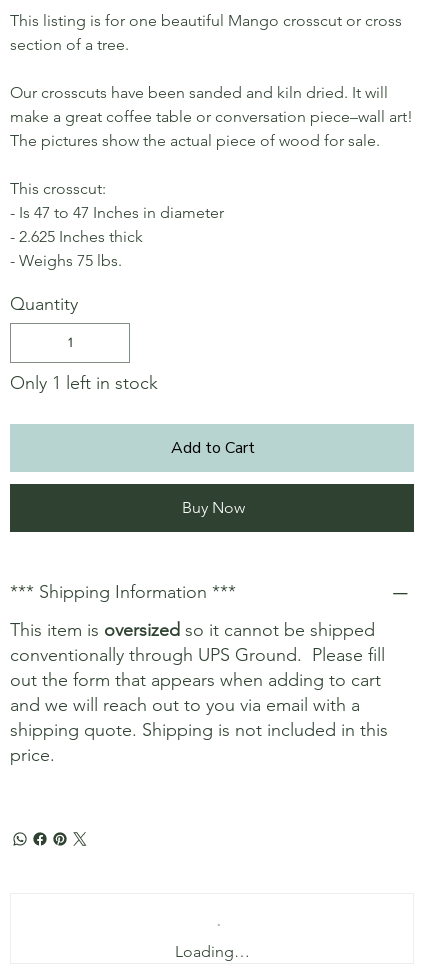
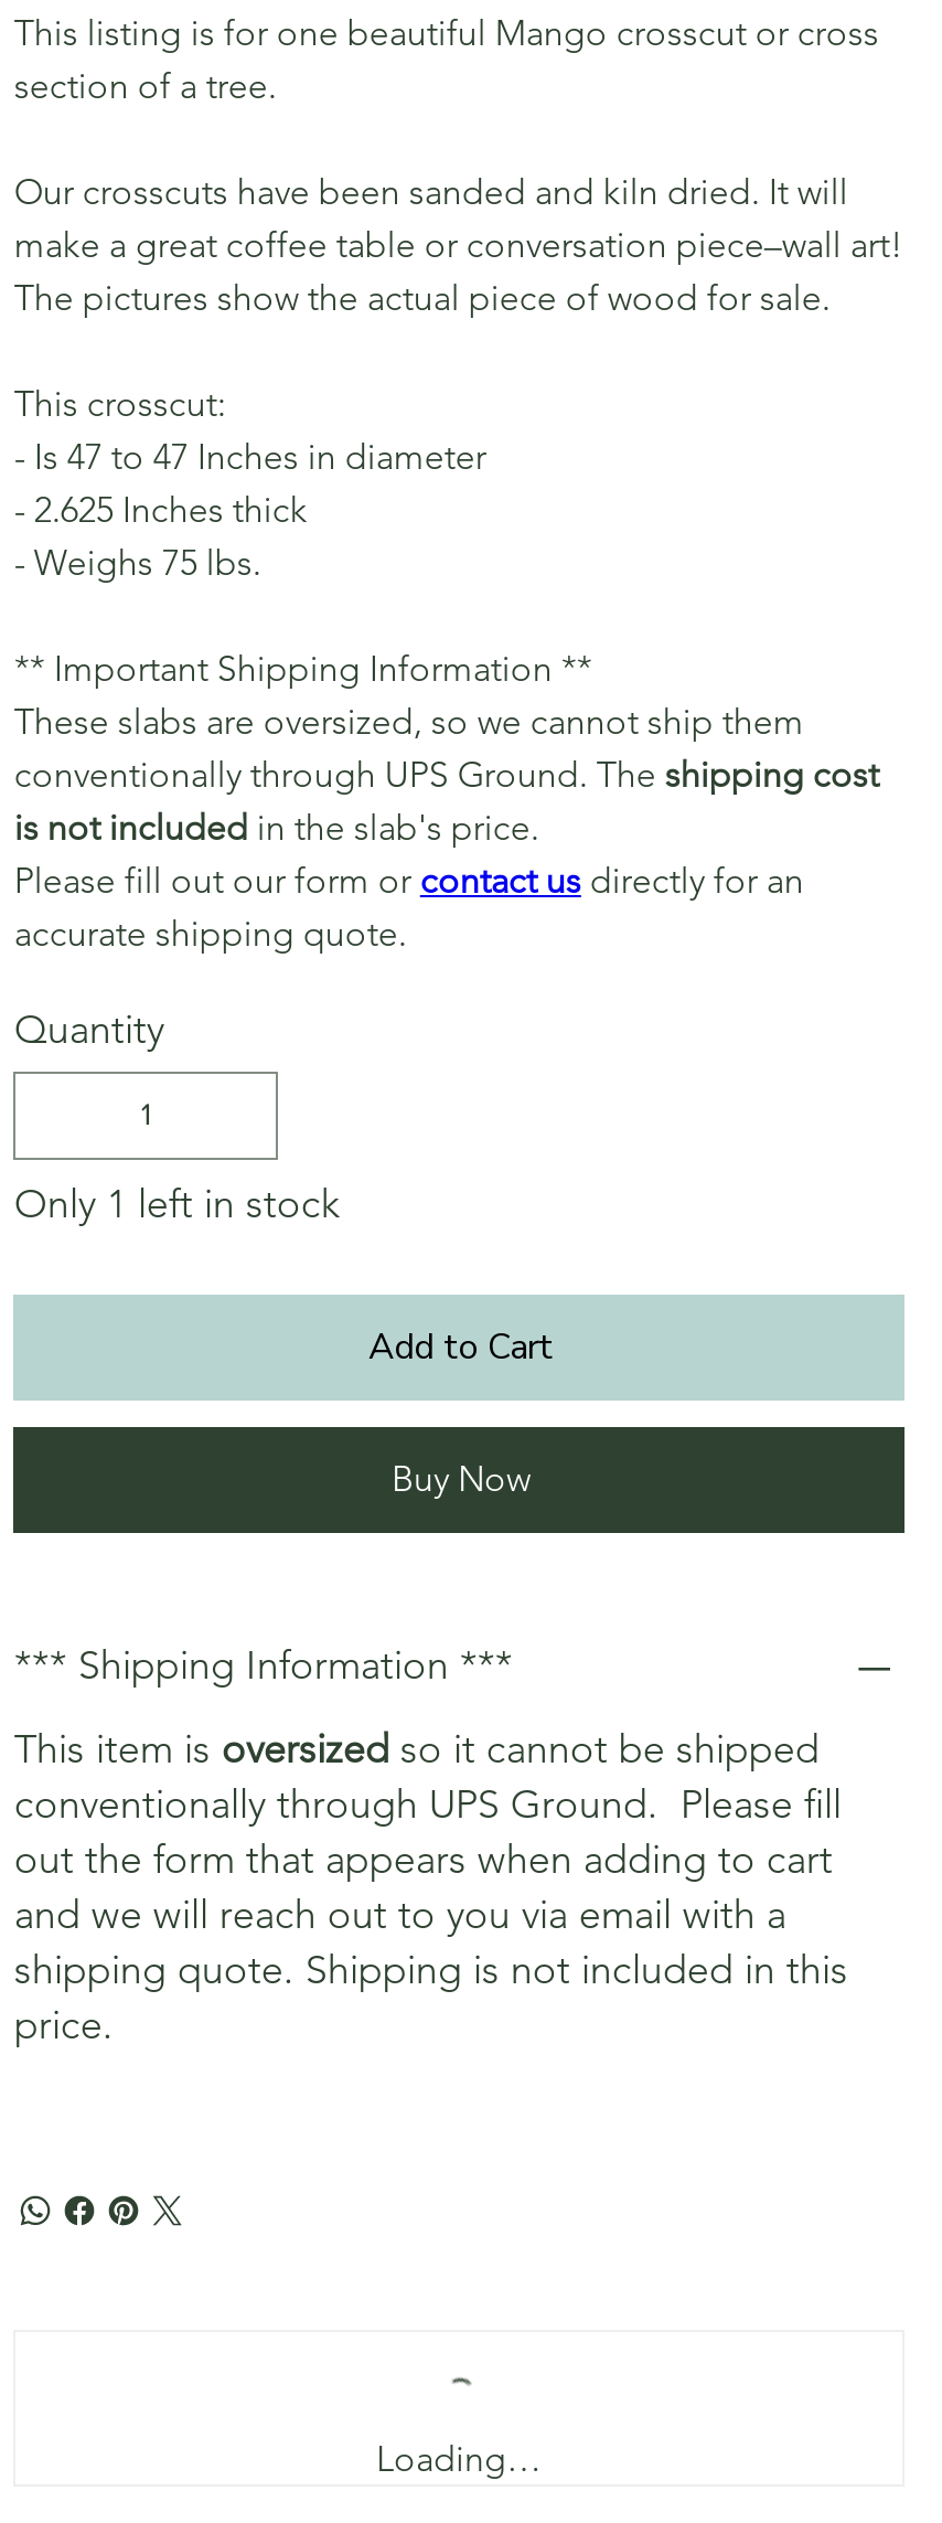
+ ** Important Shipping Information **
+ These slabs are oversized, so we cannot ship them
+ conventionally through UPS Ground. The shipping cost
+ is not included in the slab's price.
+ Please fill out our form or contact us directly for an
+ accurate shipping quote.
